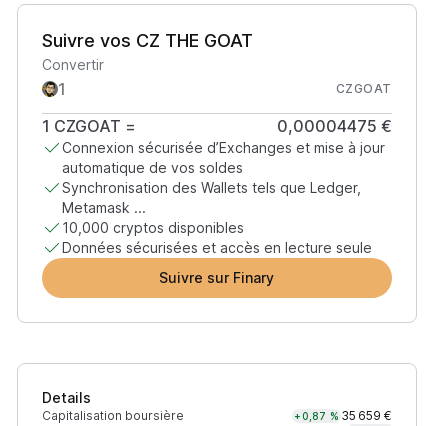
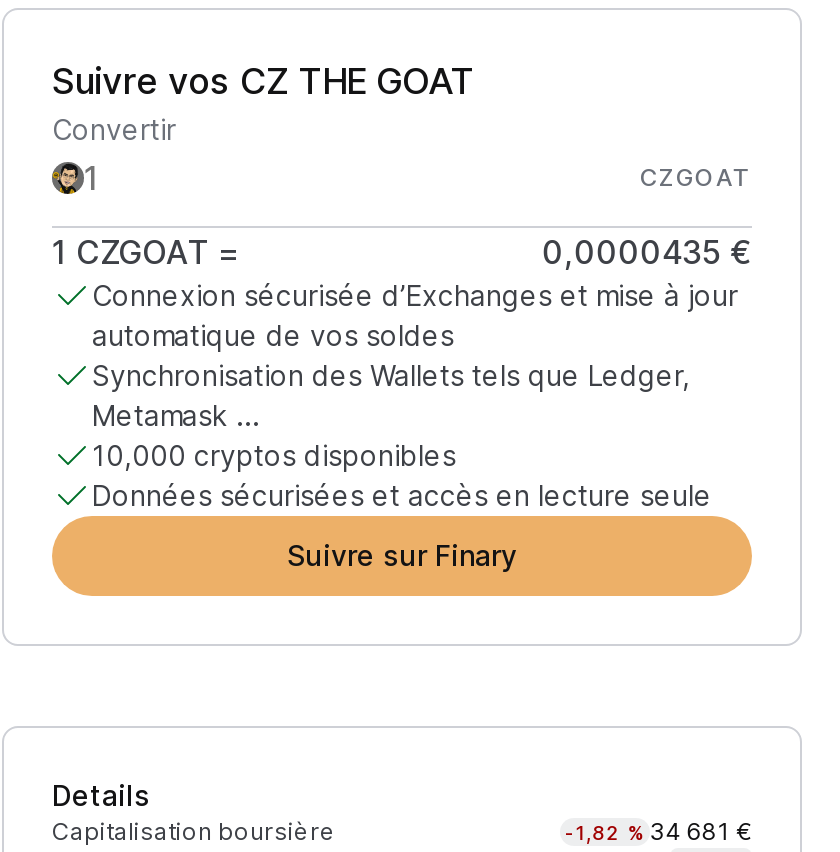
- 0,00004475 €
+ 0,0000435 €

- +0,87 % 35 659 €
+ -1,82 % 34 681 €
